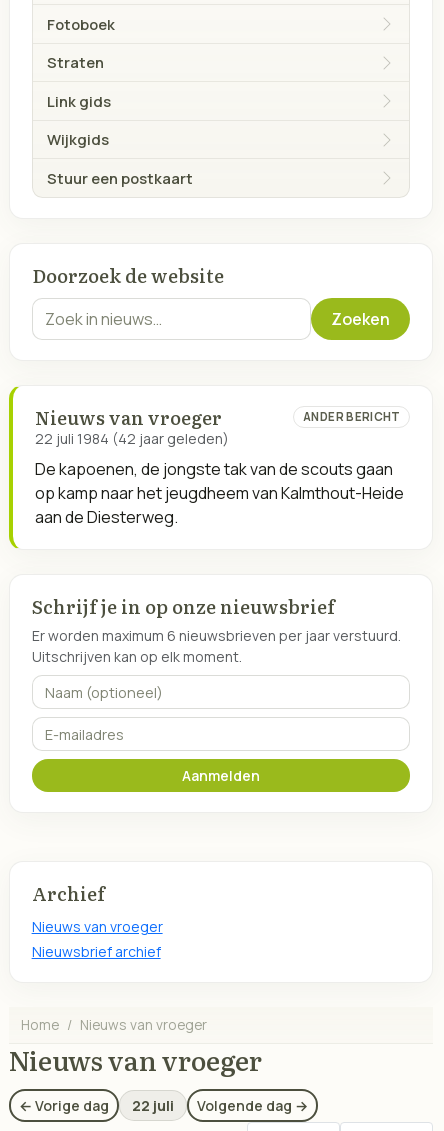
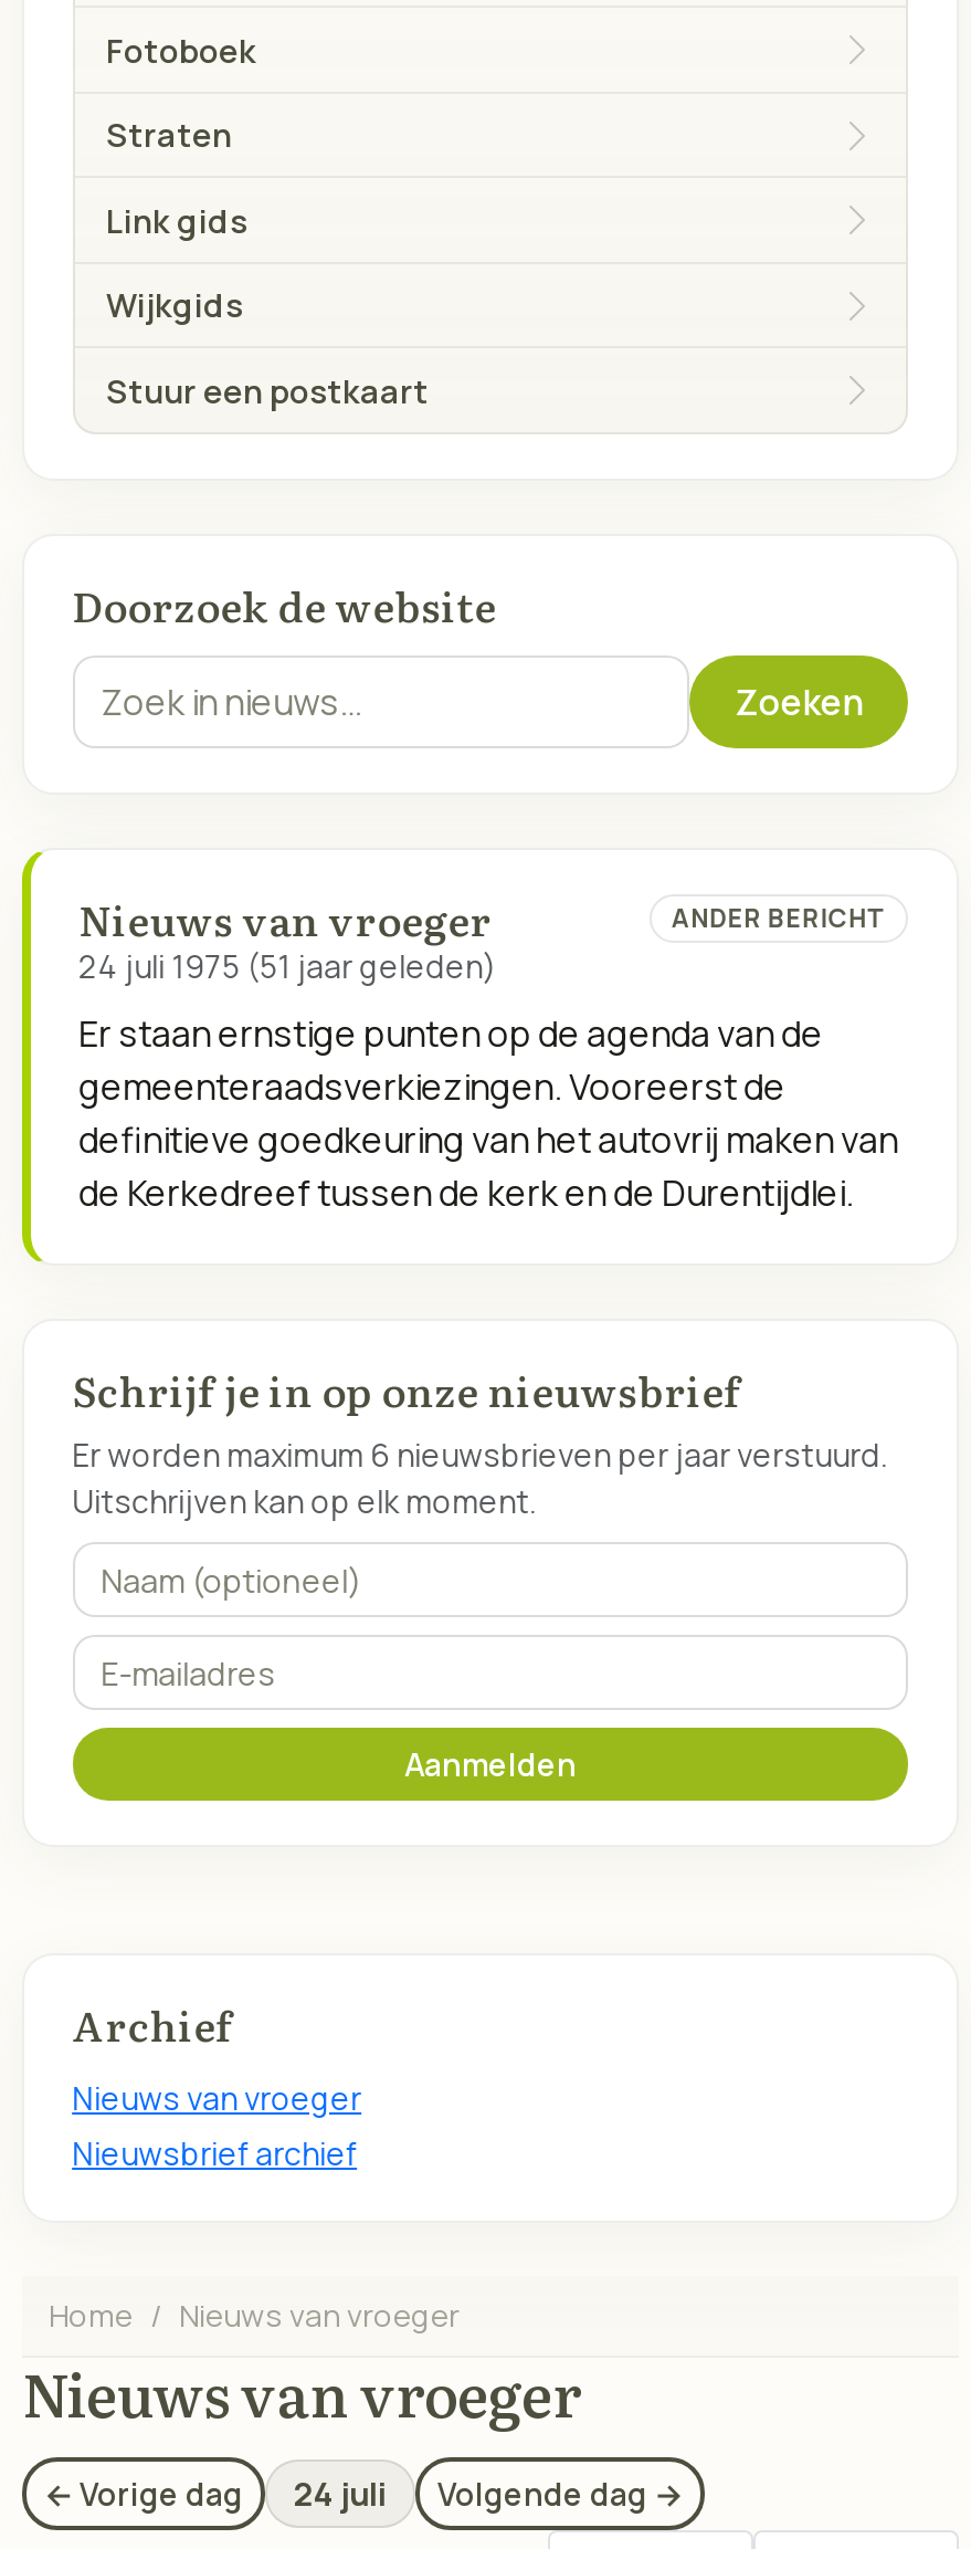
- 22 juli 1984 (42 jaar geleden)
+ 24 juli 1975 (51 jaar geleden)

- De kapoenen, de jongste tak van de scouts gaan
- op kamp naar het jeugdheem van Kalmthout-Heide
- aan de Diesterweg.
+ Er staan ernstige punten op de agenda van de
+ gemeenteraadsverkiezingen. Vooreerst de
+ definitieve goedkeuring van het autovrij maken van
+ de Kerkedreef tussen de kerk en de Durentijdlei.

- 22 juli
+ 24 juli
